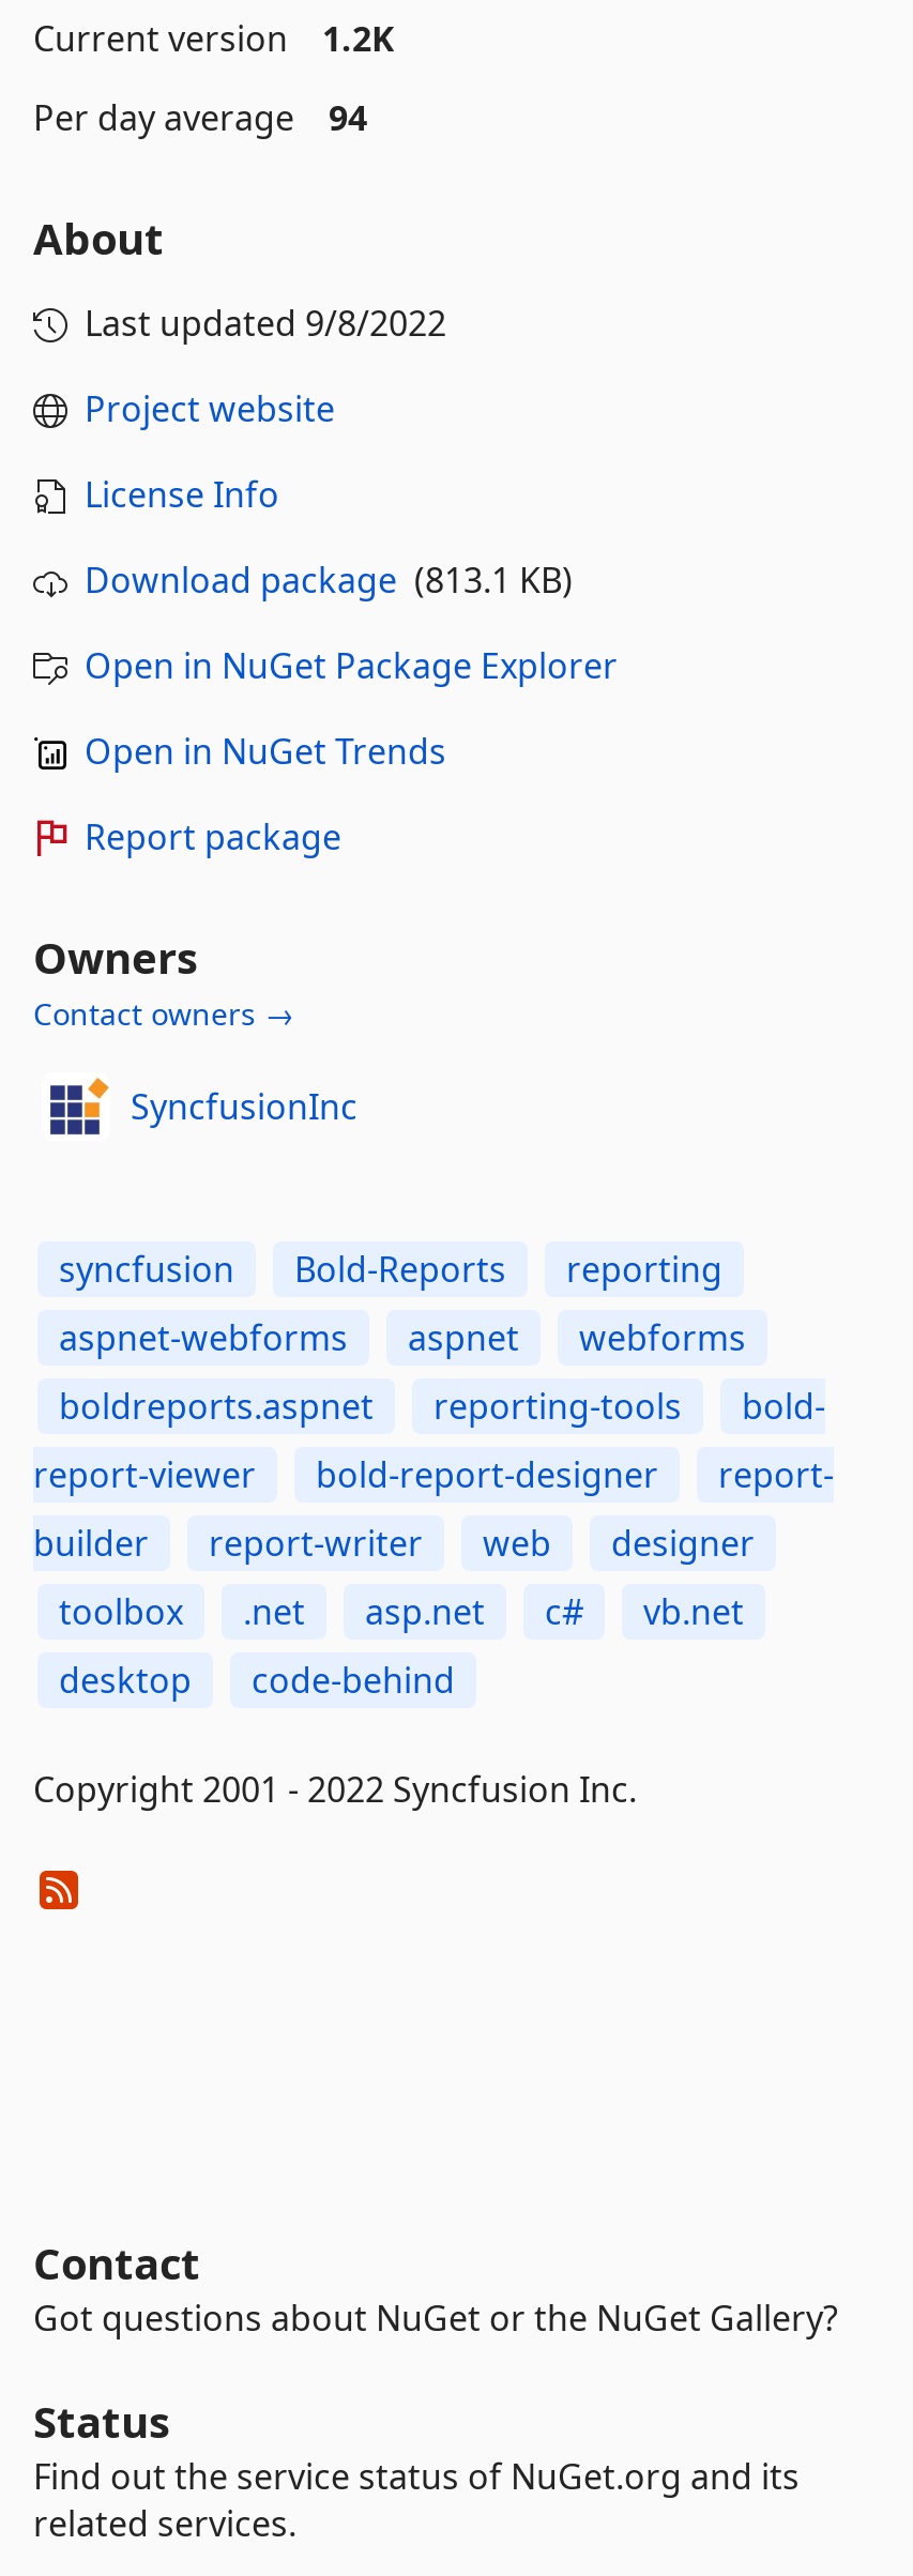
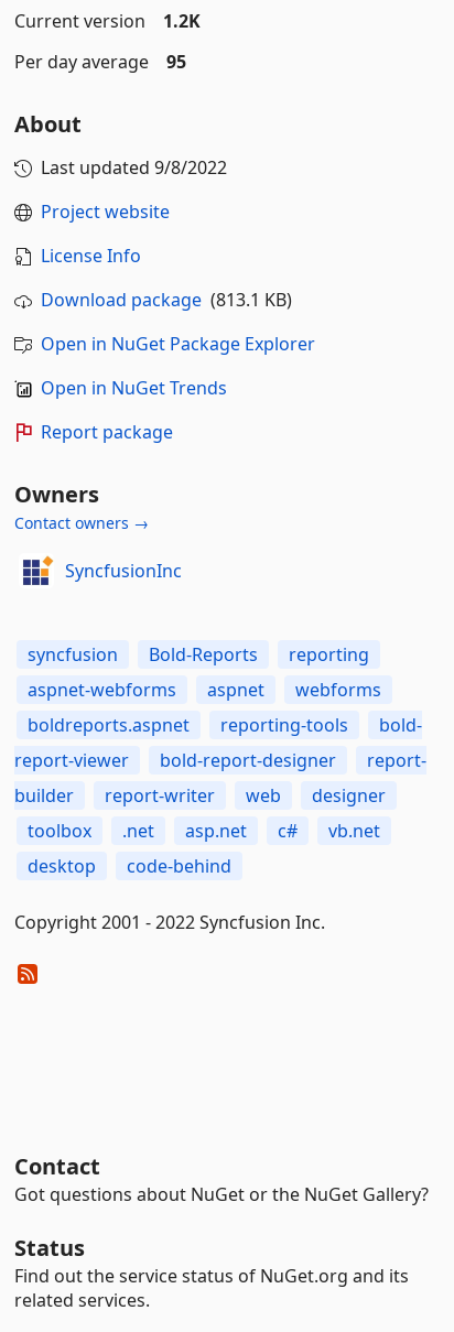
- Per day average 94
+ Per day average 95
